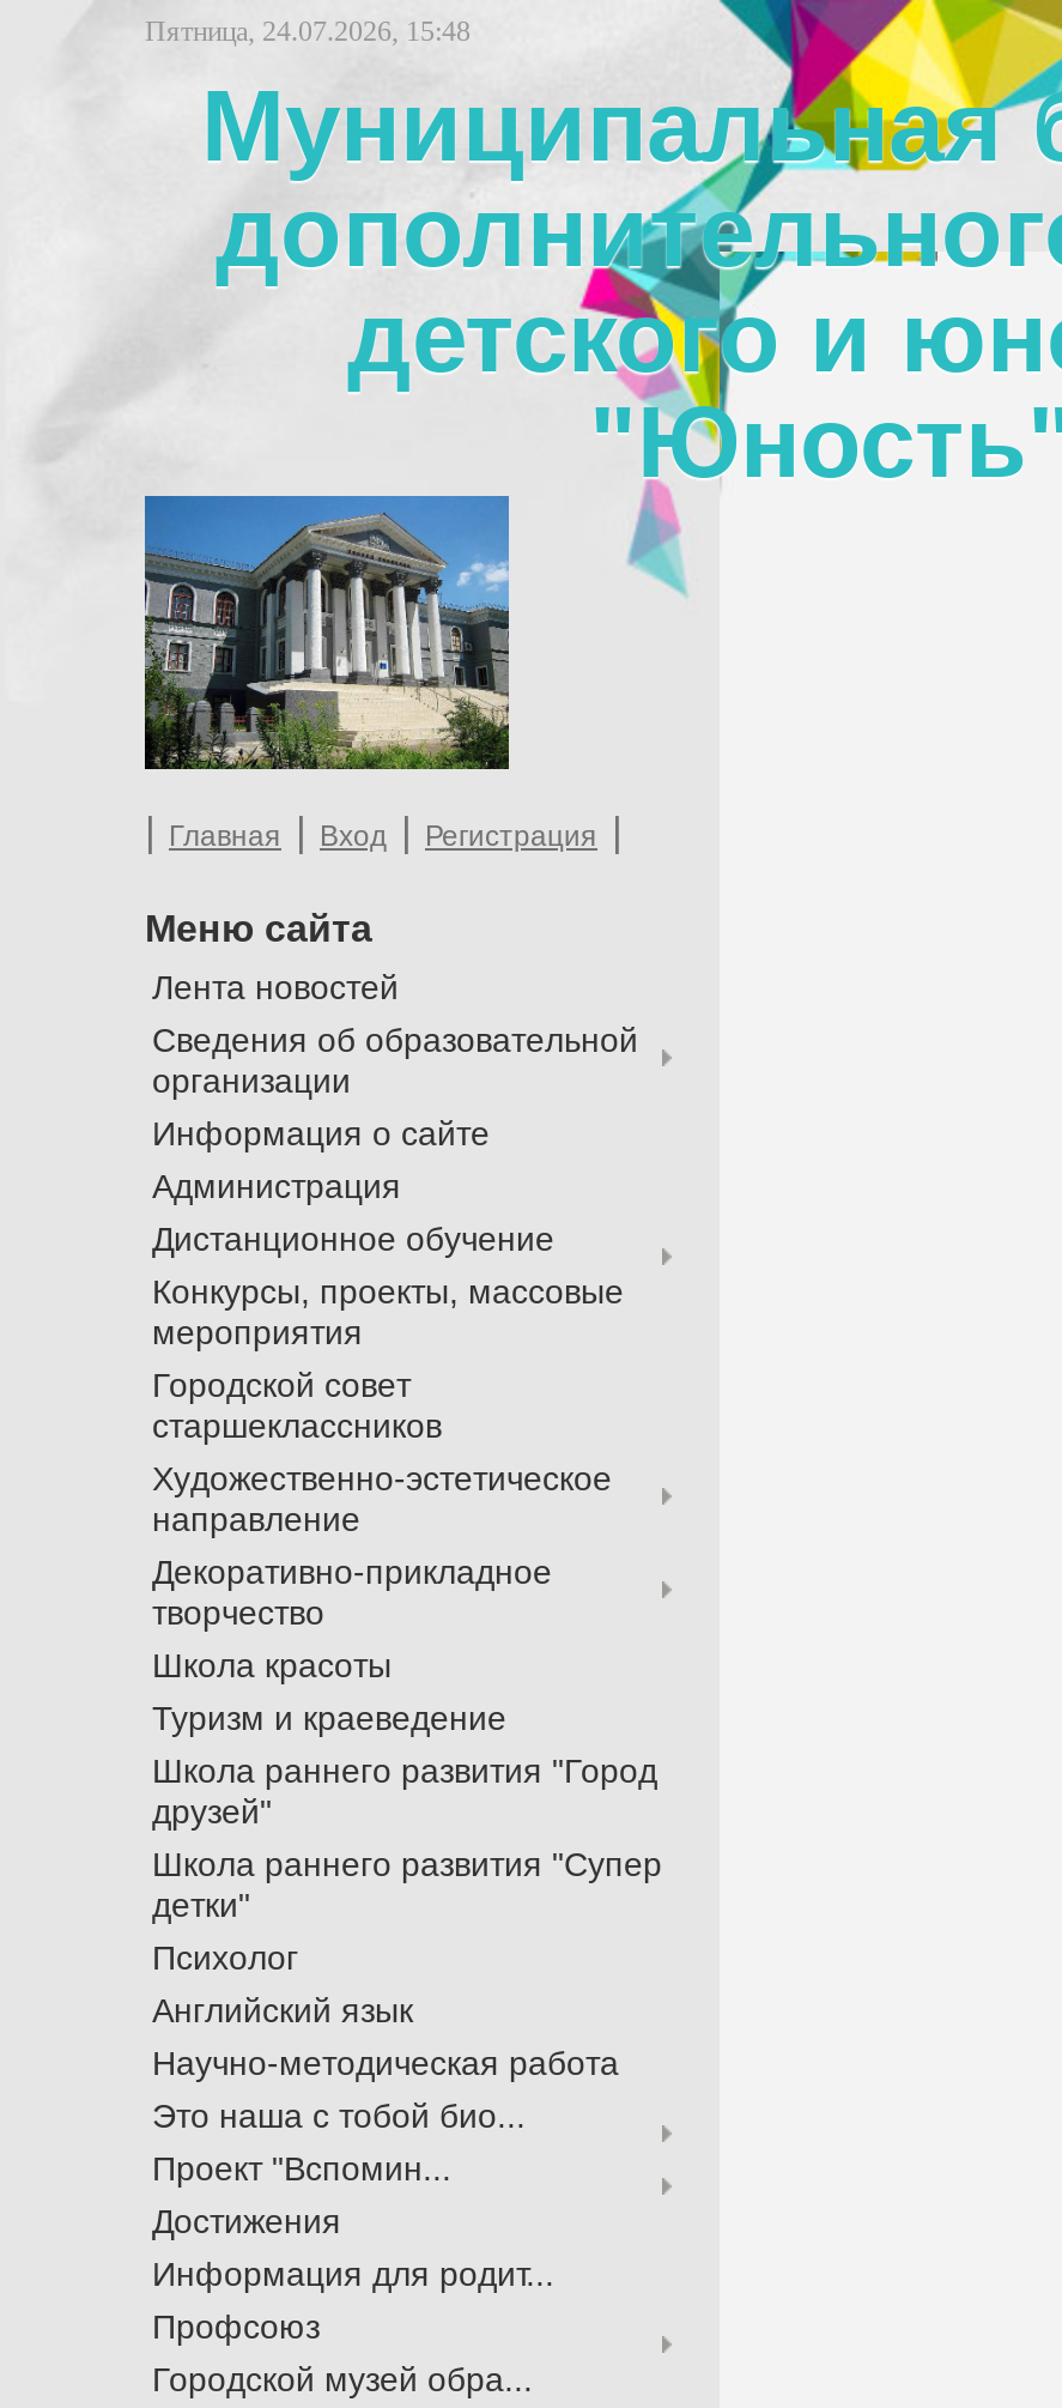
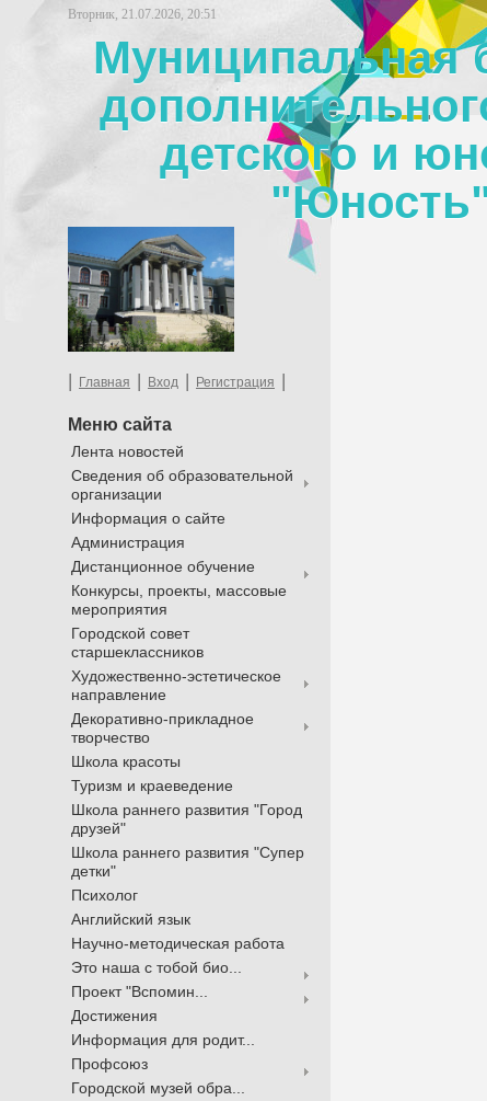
- Пятница, 24.07.2026, 15:48
+ Вторник, 21.07.2026, 20:51
